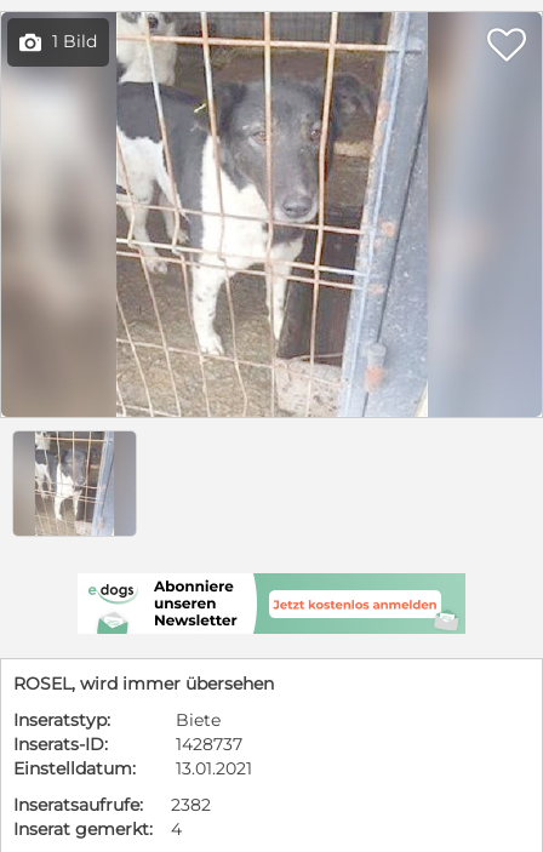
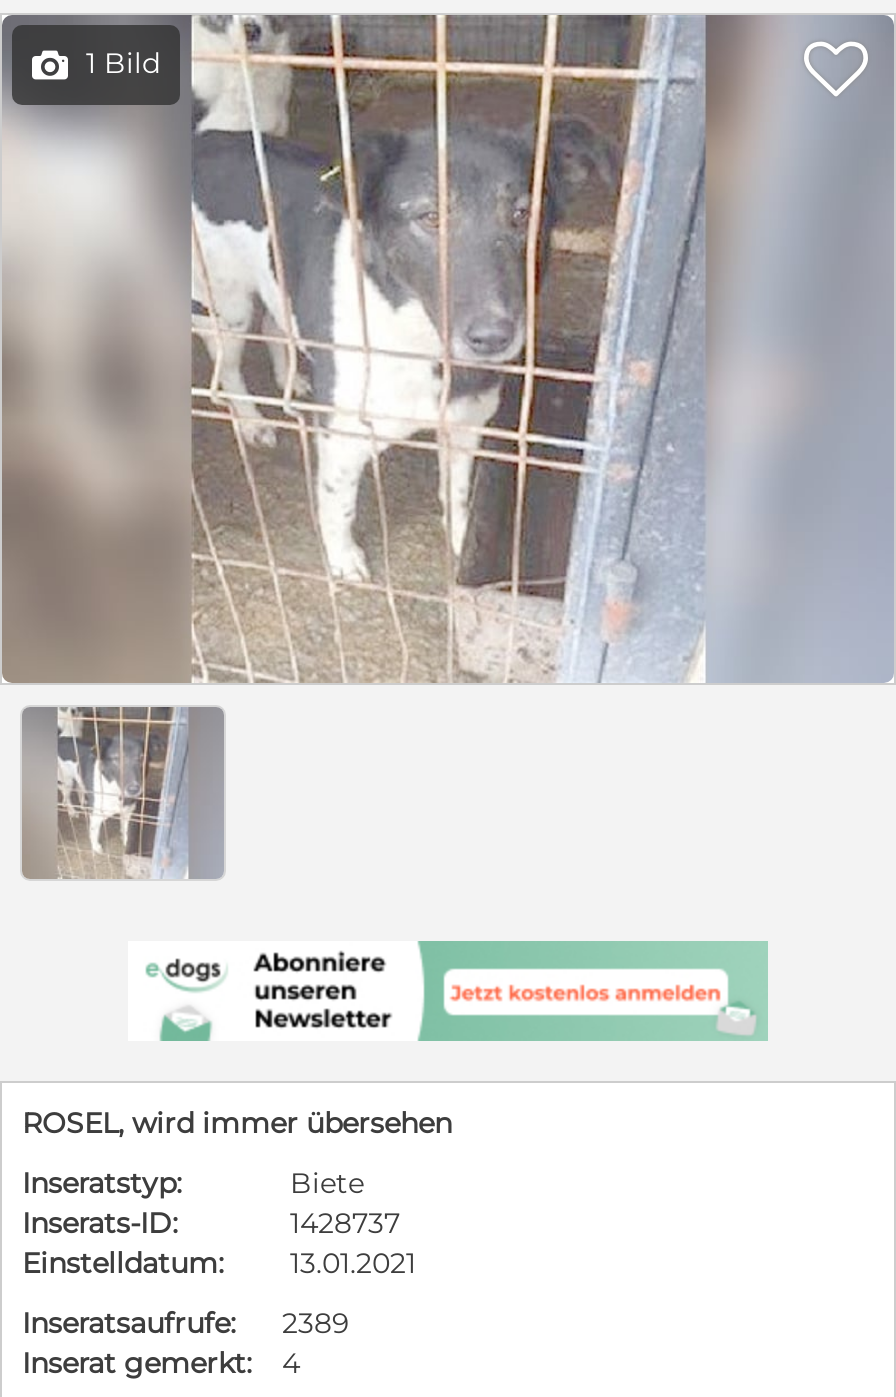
- Inseratsaufrufe: 2382
+ Inseratsaufrufe: 2389
